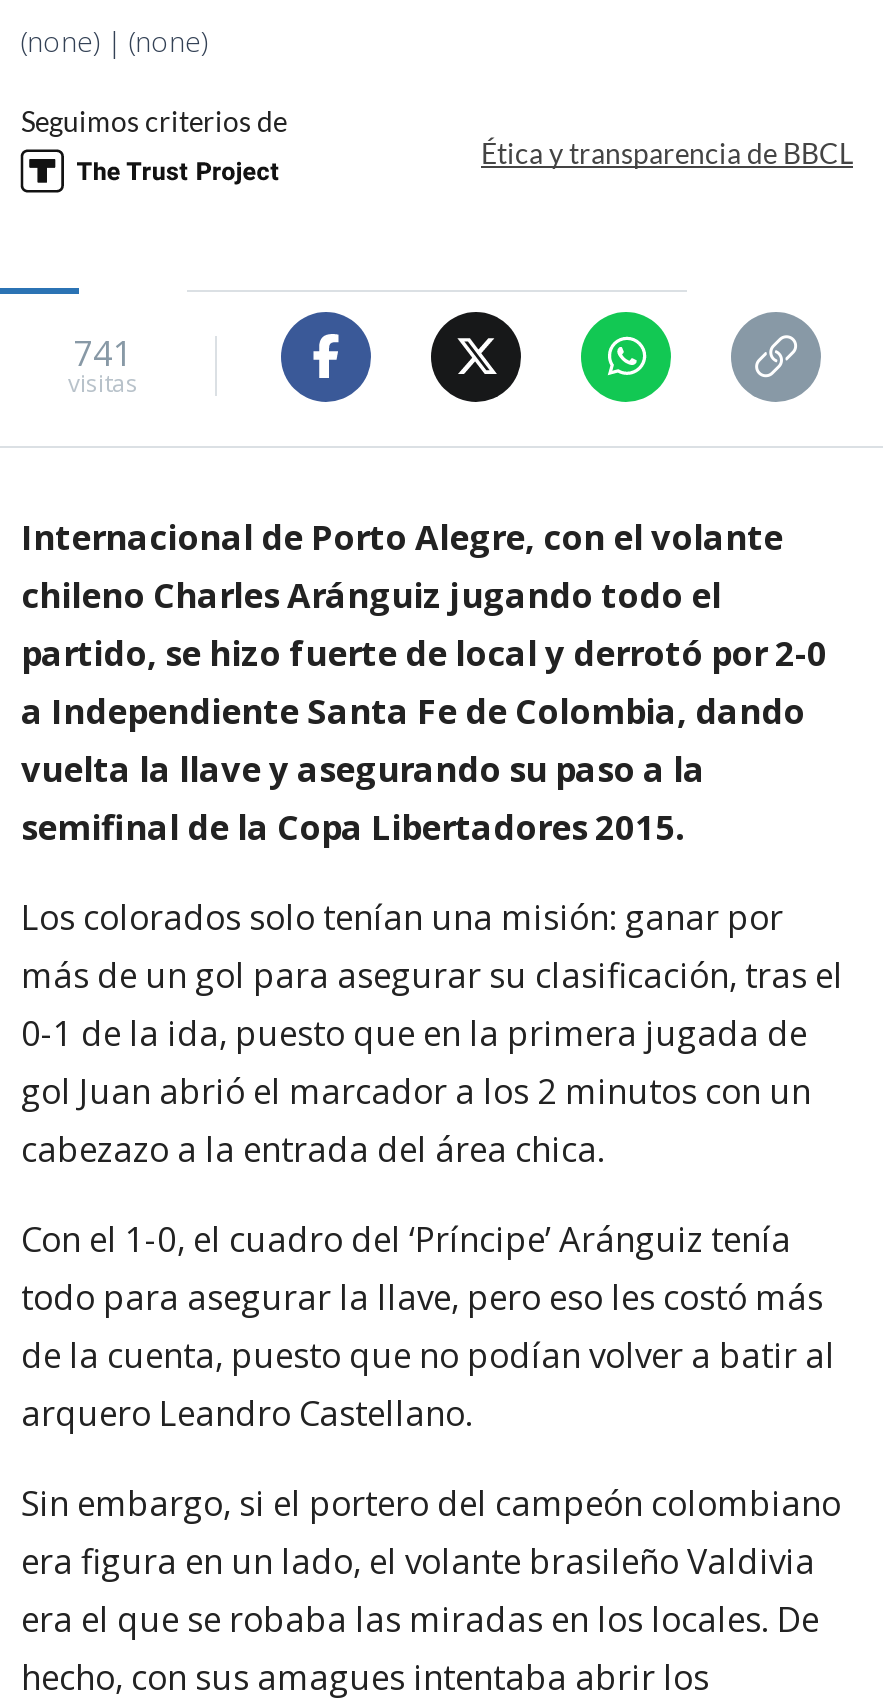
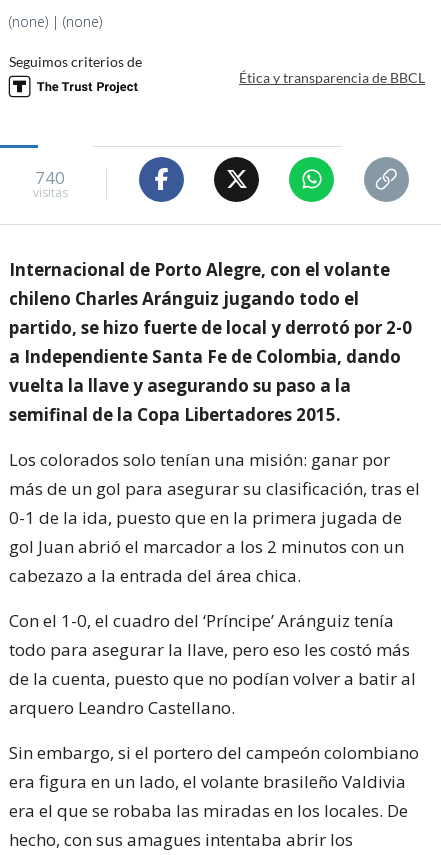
- 741
+ 740
